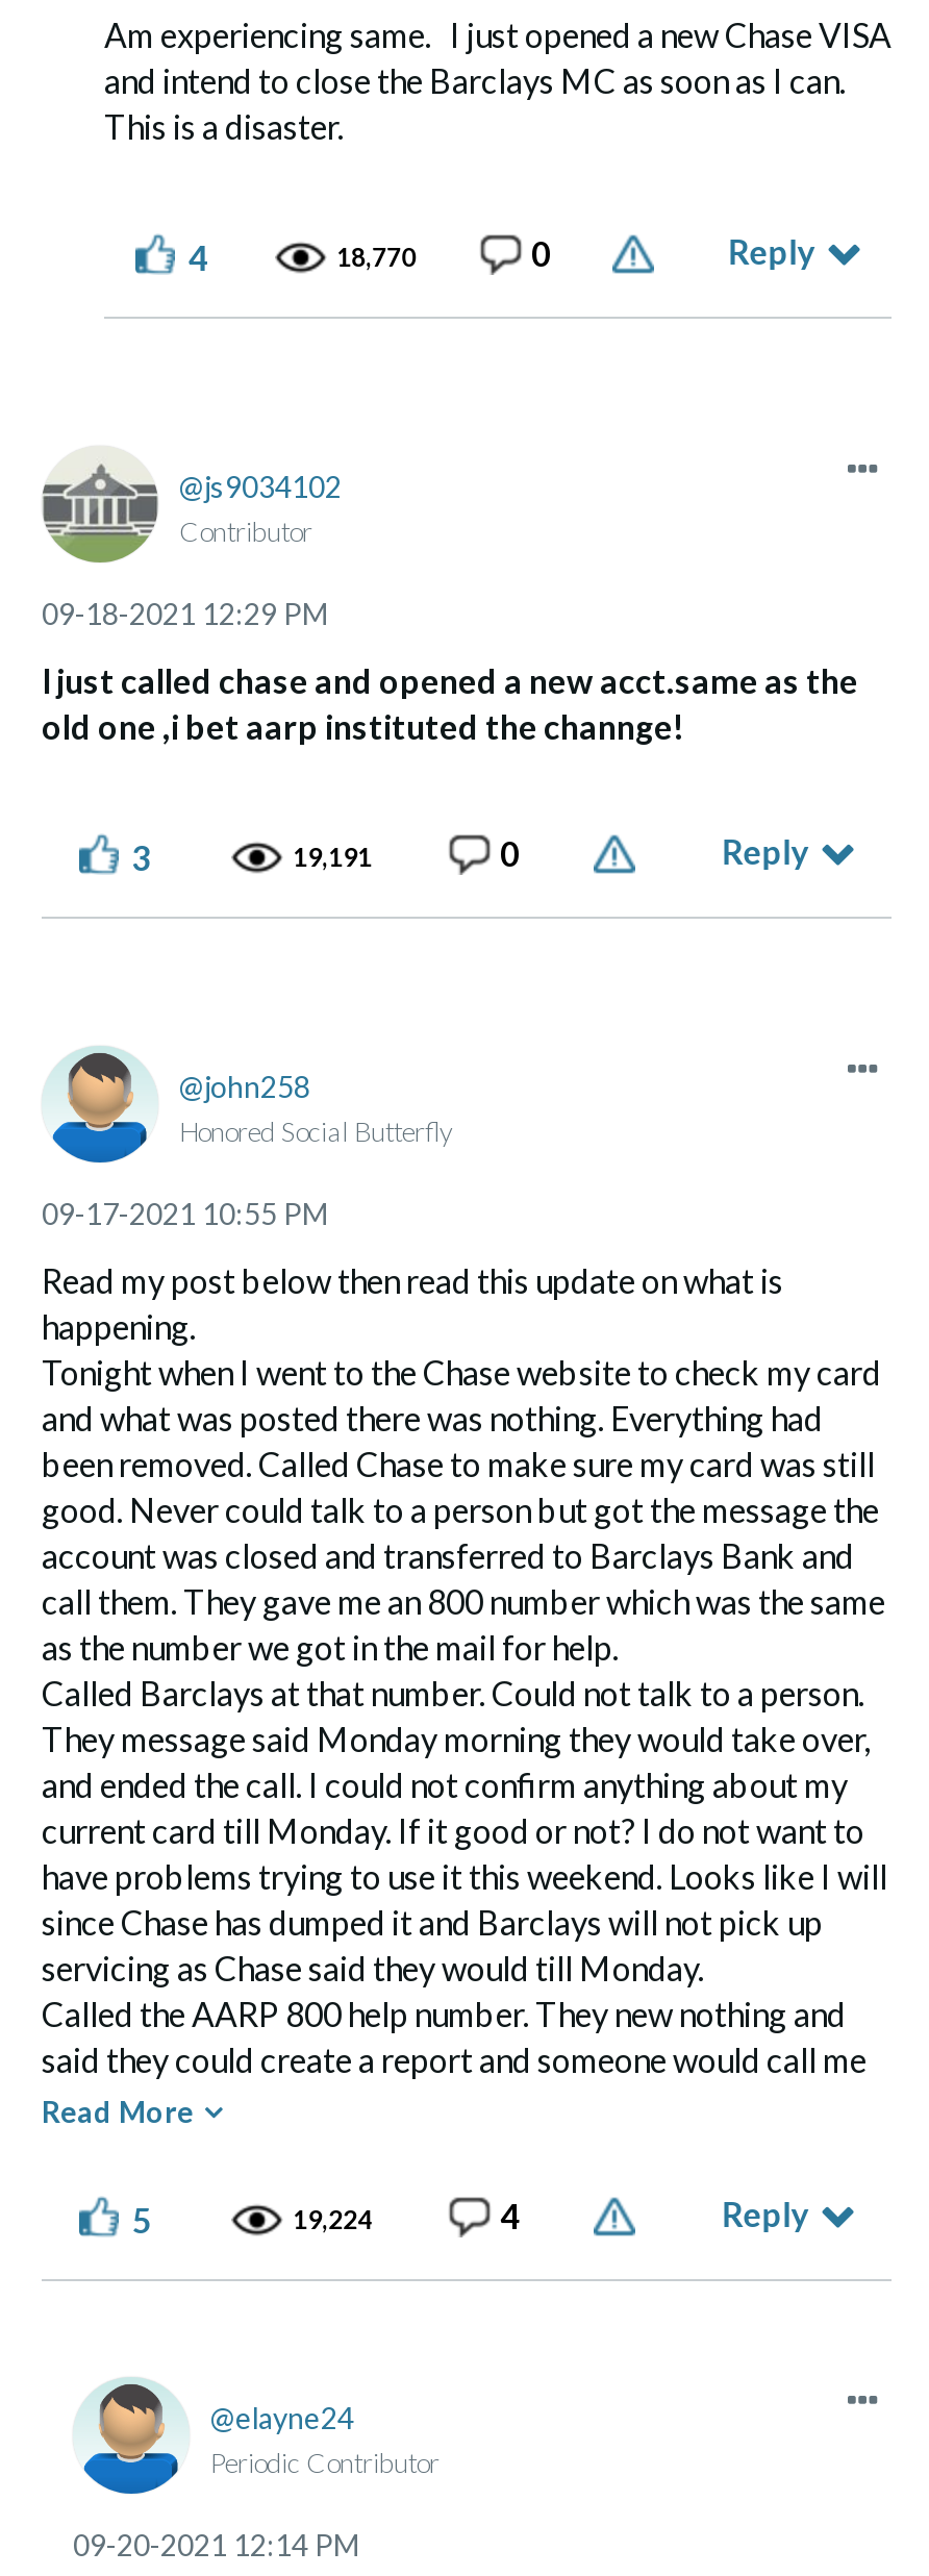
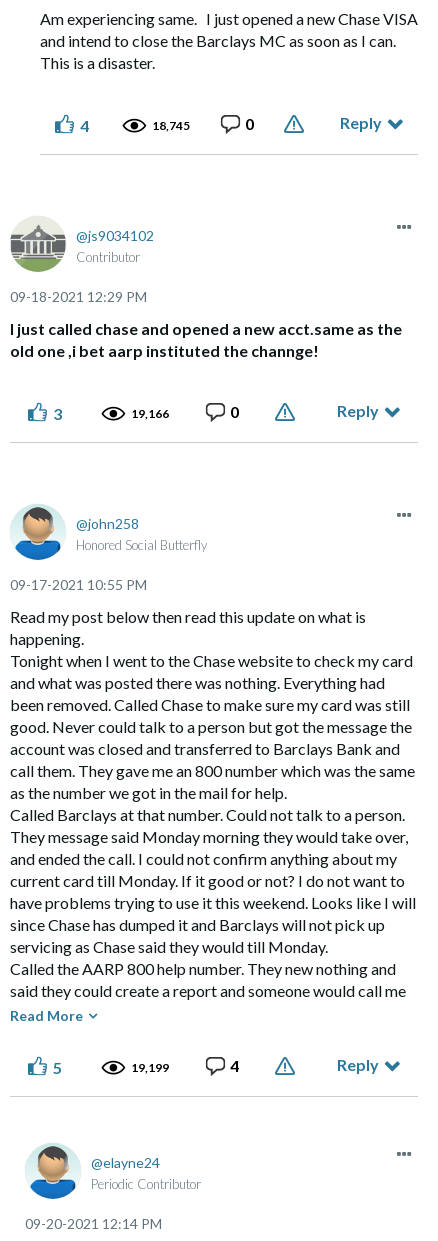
- 18,770
+ 18,745

- 19,191
+ 19,166

- 19,224
+ 19,199
